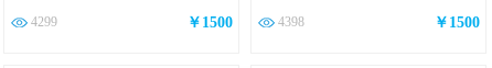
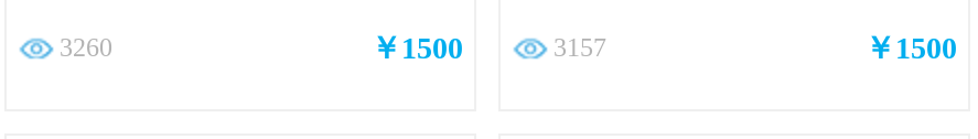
- 4299
+ 3260

- 4398
+ 3157
